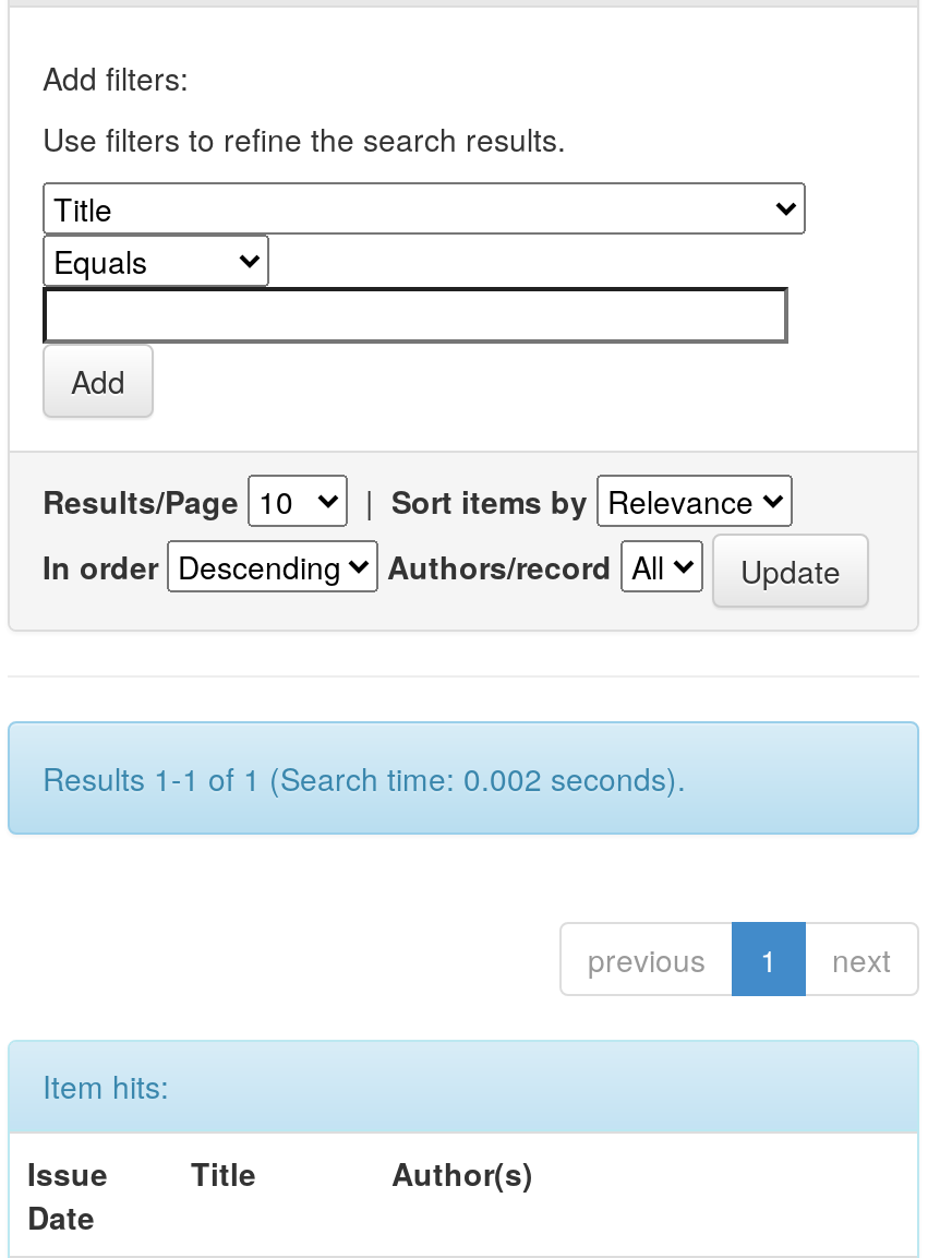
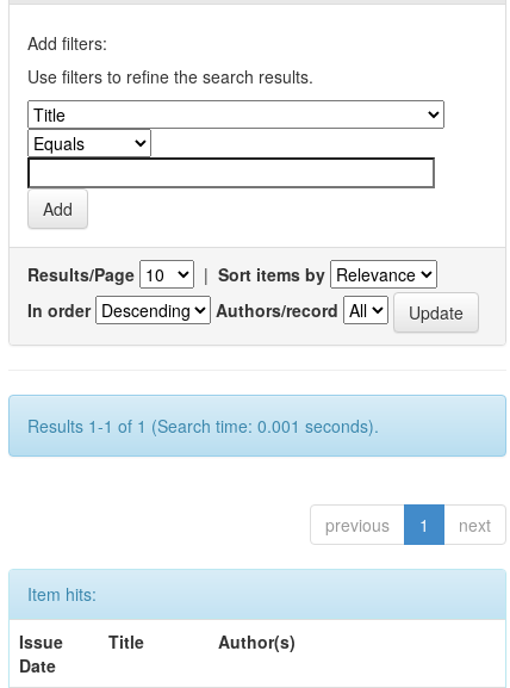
- Results 1-1 of 1 (Search time: 0.002 seconds).
+ Results 1-1 of 1 (Search time: 0.001 seconds).
